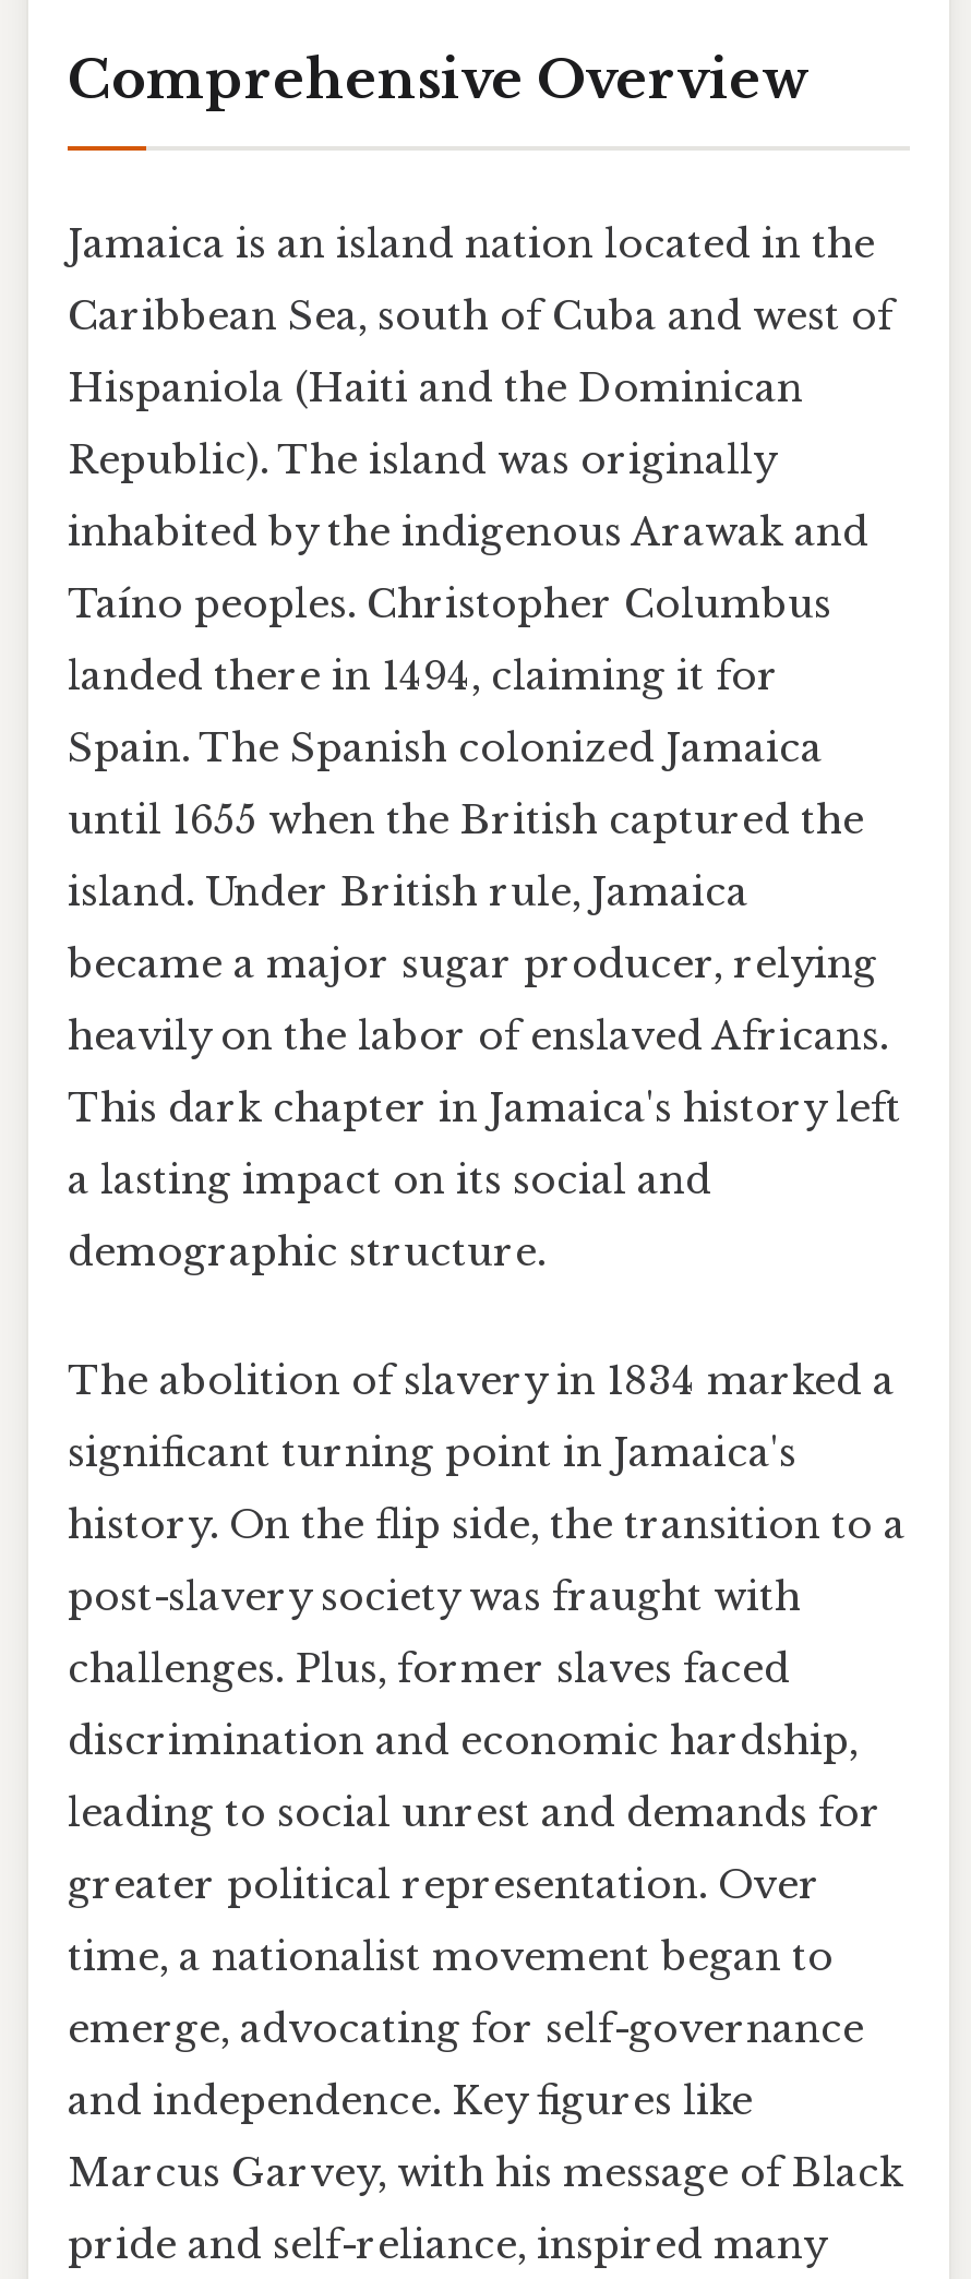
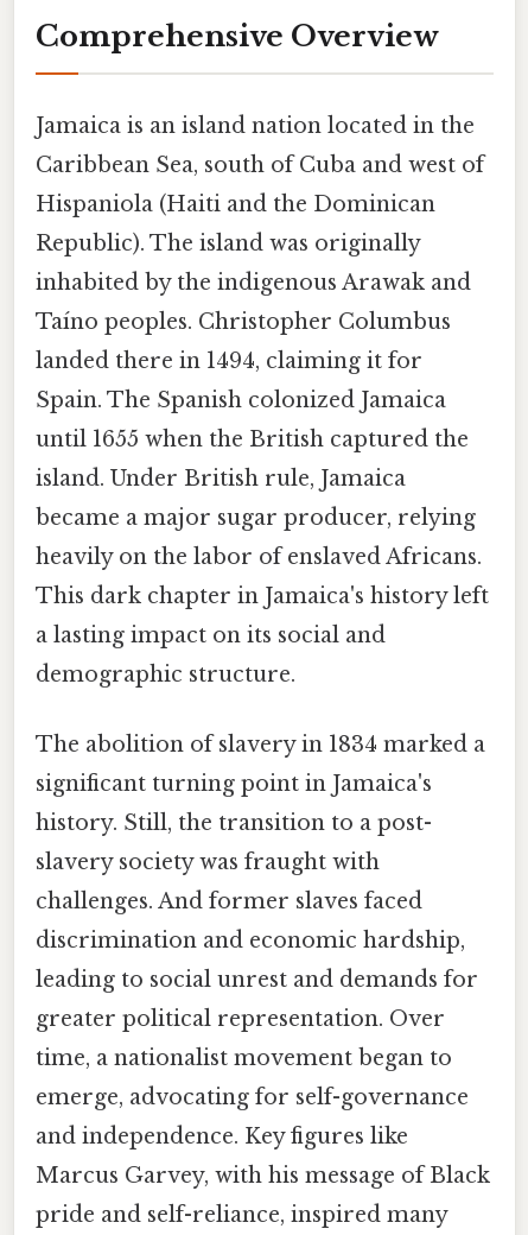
- history. On the flip side, the transition to a
+ history. Still, the transition to a post-

- post-slavery society was fraught with
+ slavery society was fraught with

- challenges. Plus, former slaves faced
+ challenges. And former slaves faced
